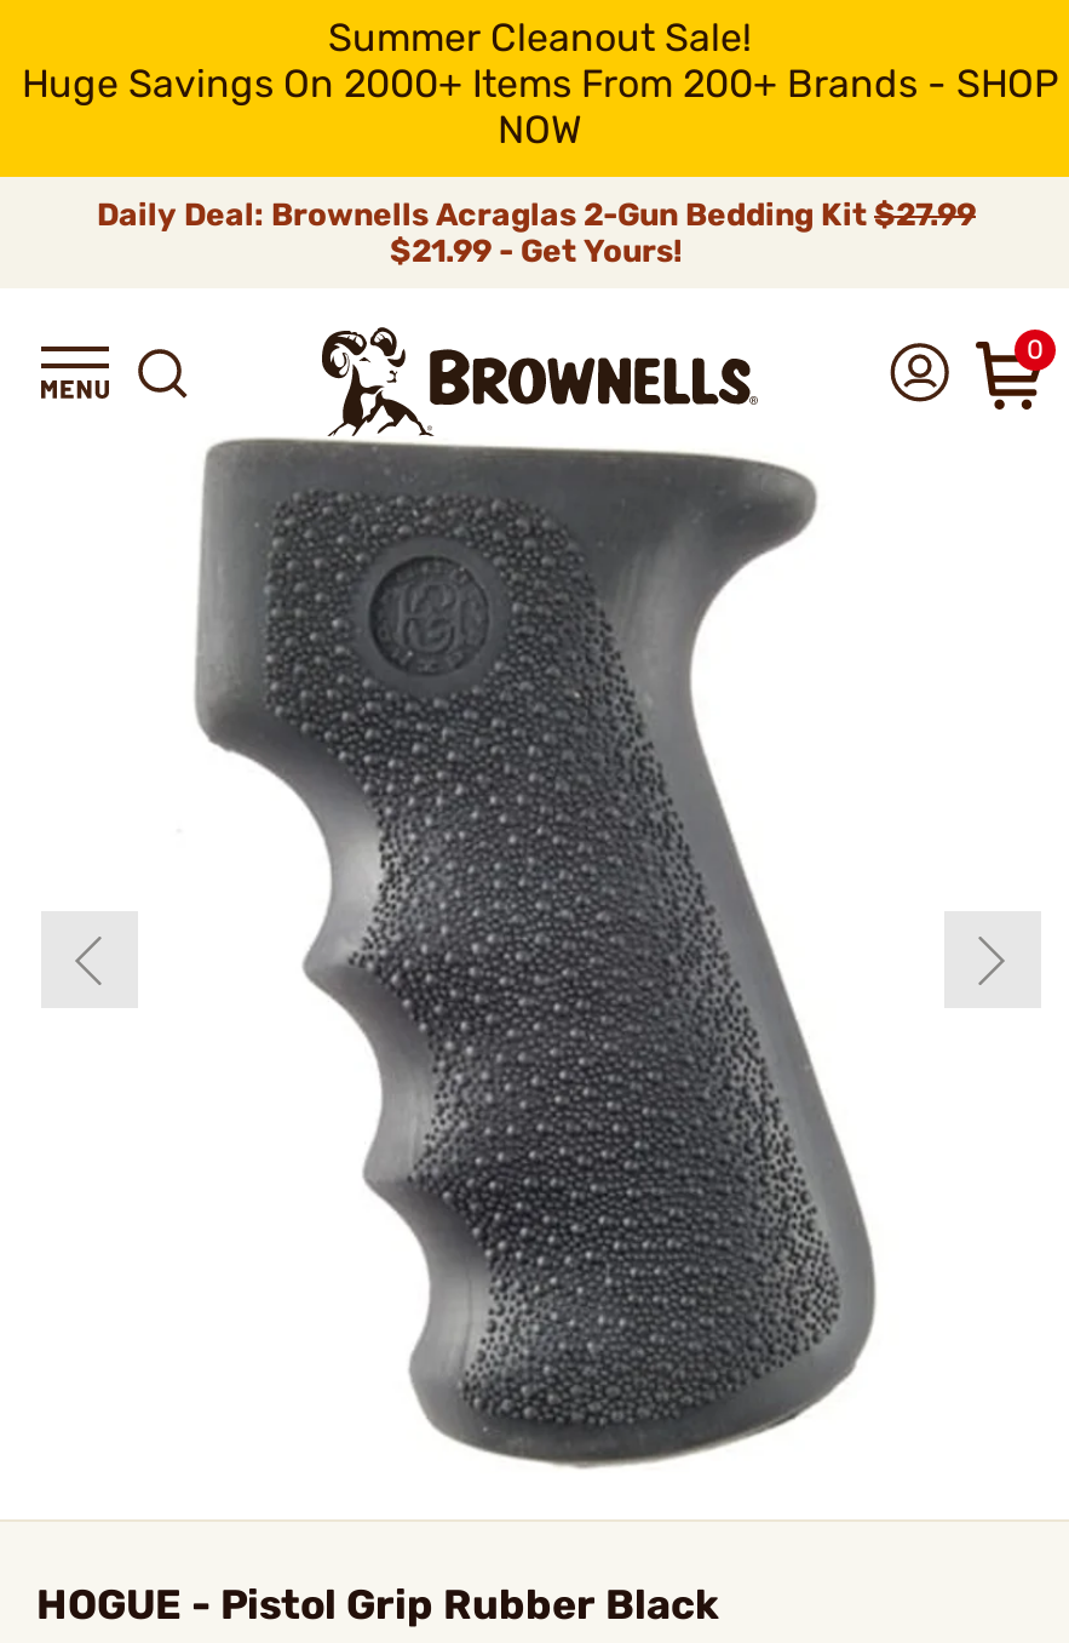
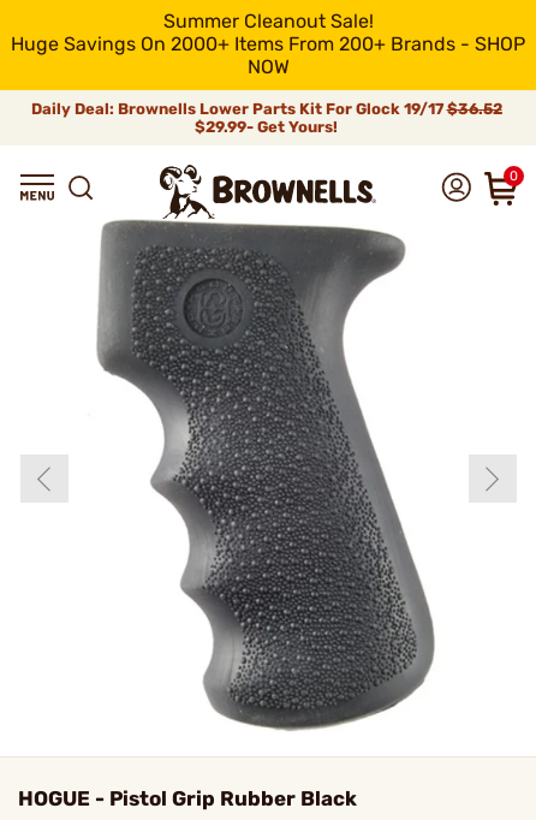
- Daily Deal: Brownells Acraglas 2-Gun Bedding Kit $27.99
- $21.99 - Get Yours!
+ Daily Deal: Brownells Lower Parts Kit For Glock 19/17 $36.52
+ $29.99- Get Yours!
